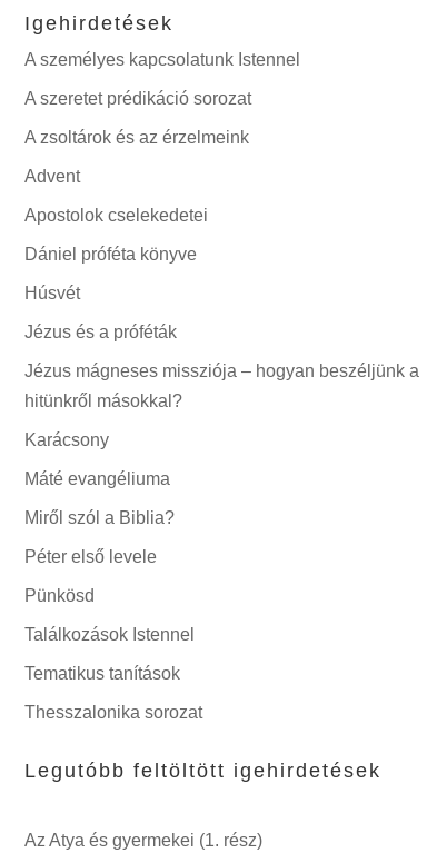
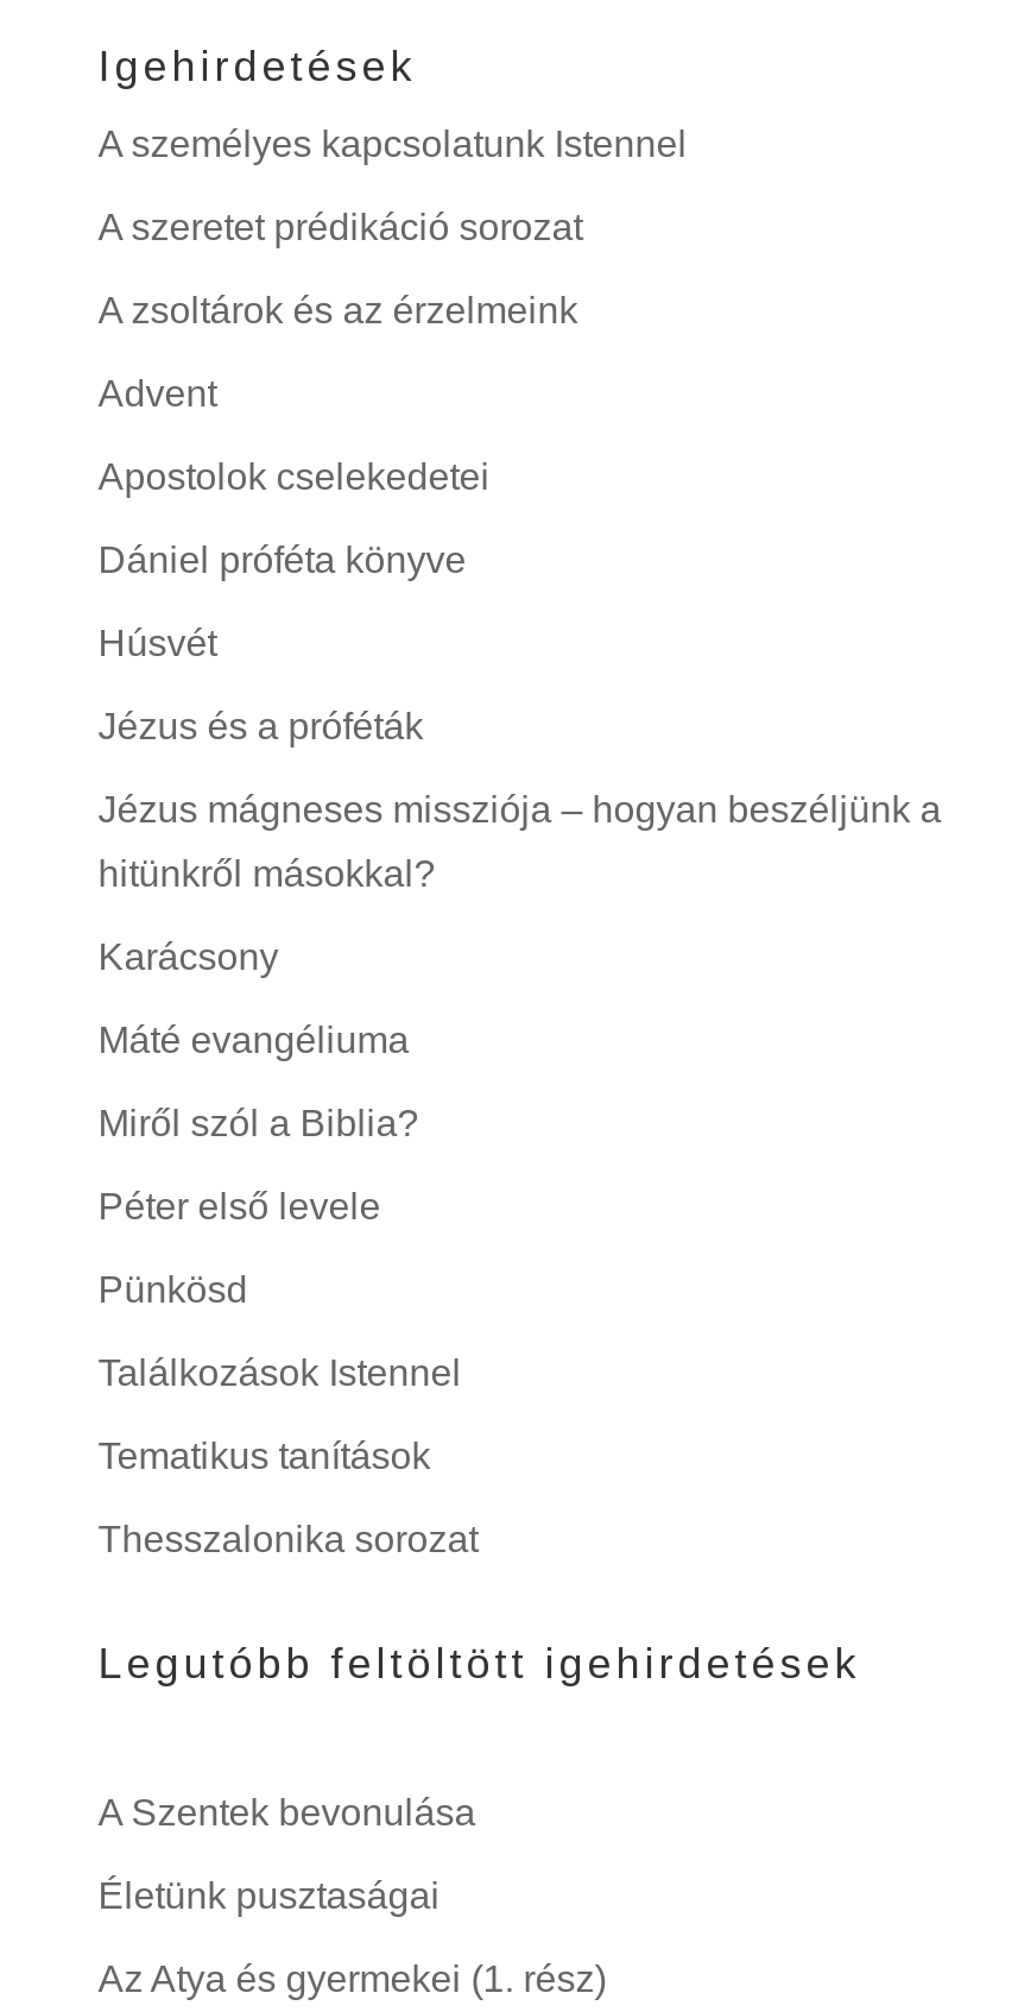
+ A Szentek bevonulása
+ Életünk pusztaságai
